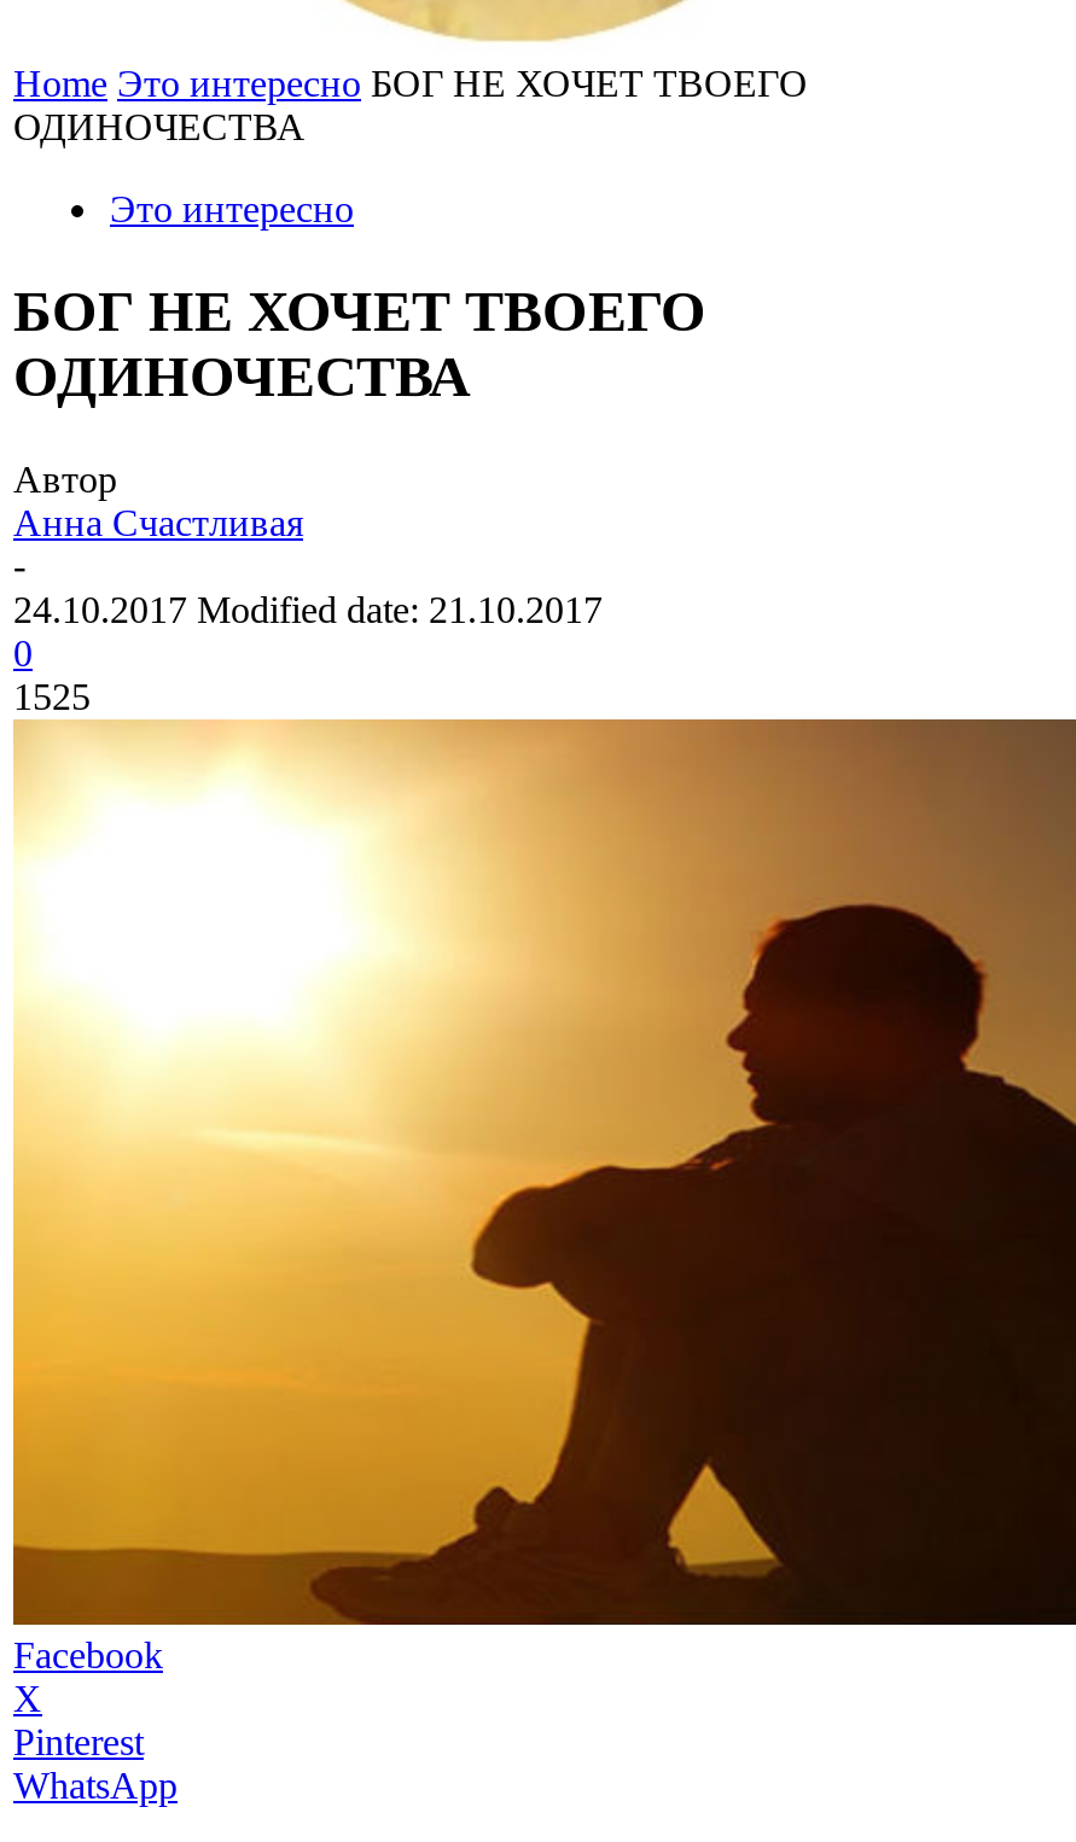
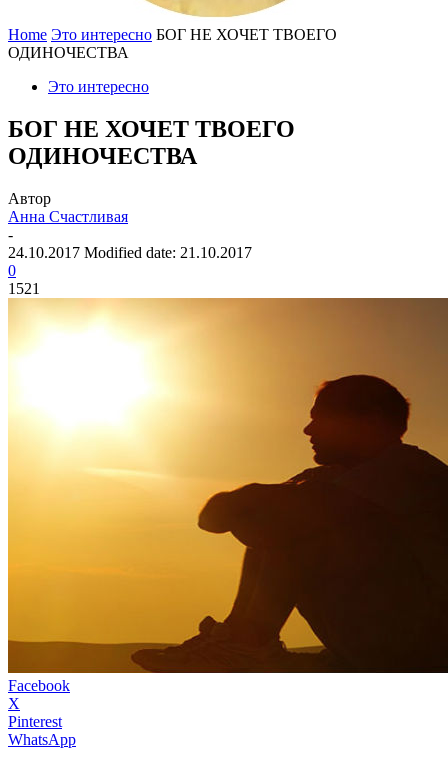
- 1525
+ 1521
